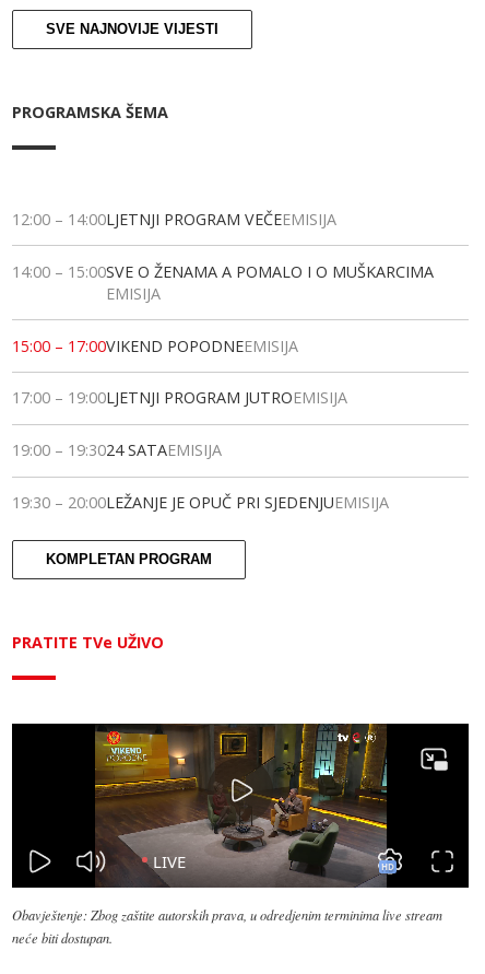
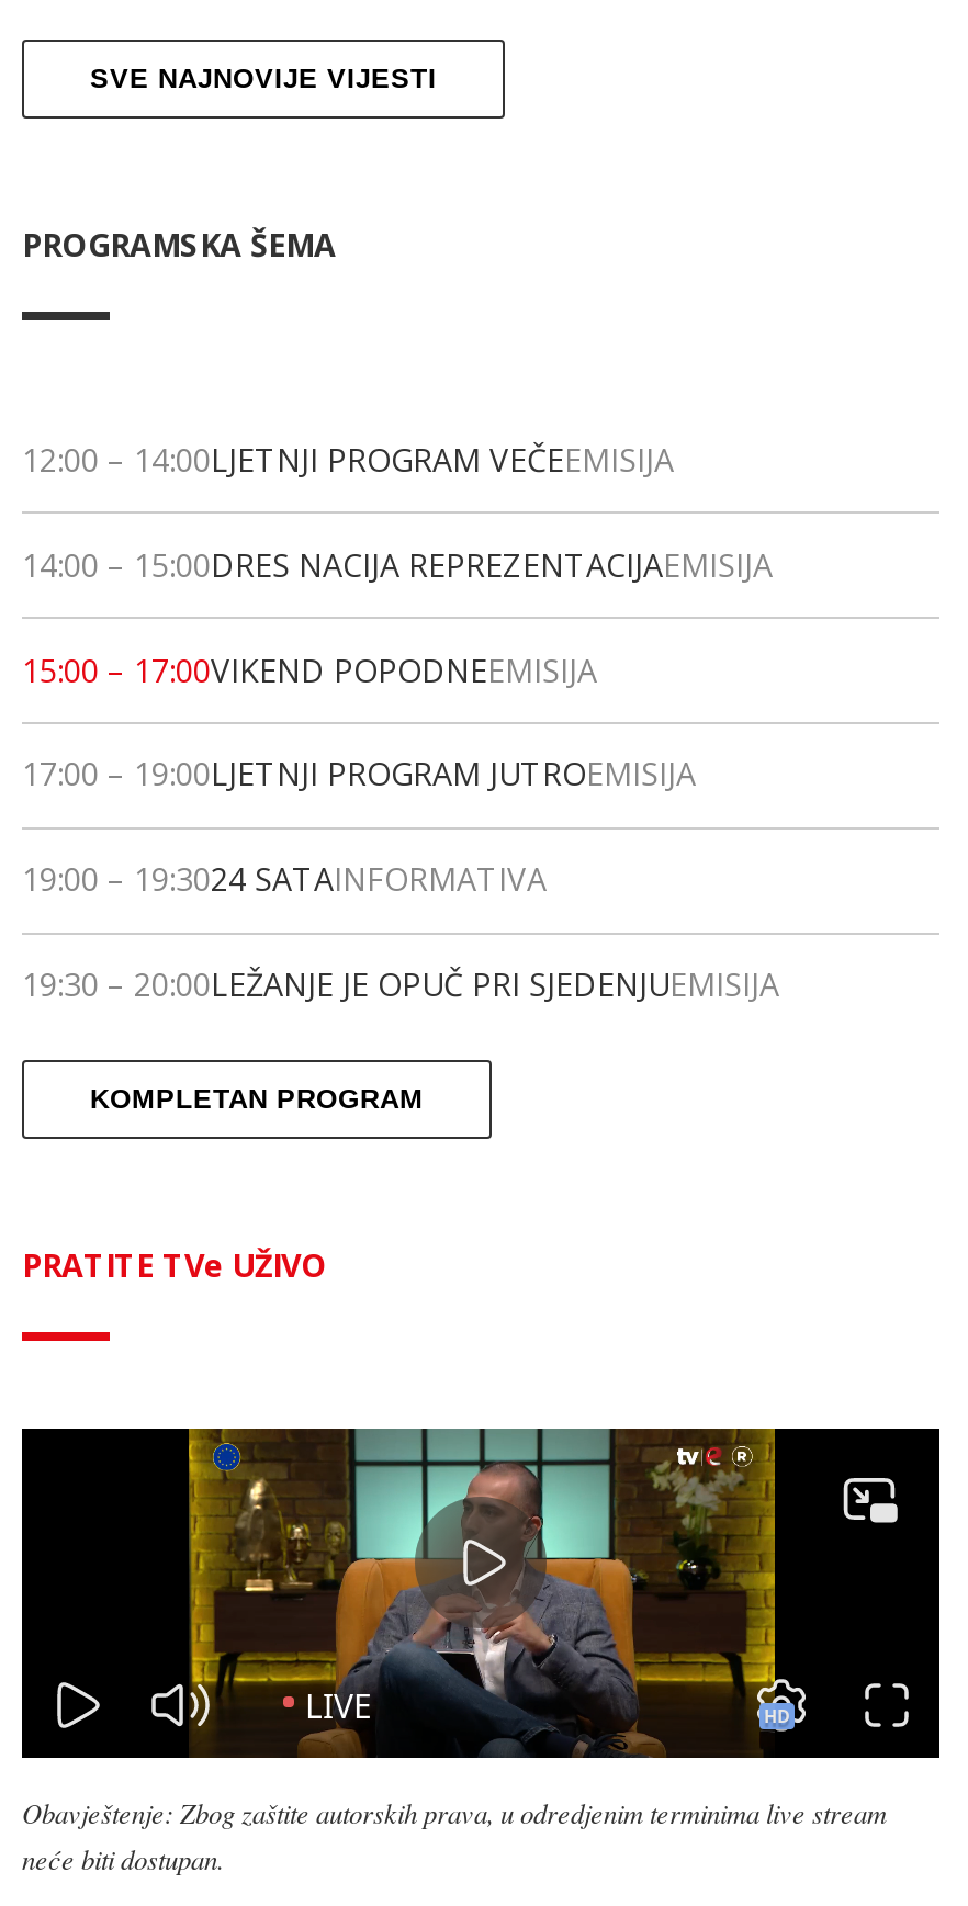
- 14:00 – 15:00SVE O ŽENAMA A POMALO I O MUŠKARCIMA
- EMISIJA
+ 14:00 – 15:00DRES NACIJA REPREZENTACIJAEMISIJA

- 19:00 – 19:3024 SATAEMISIJA
+ 19:00 – 19:3024 SATAINFORMATIVA

- [image]
+ [image]
